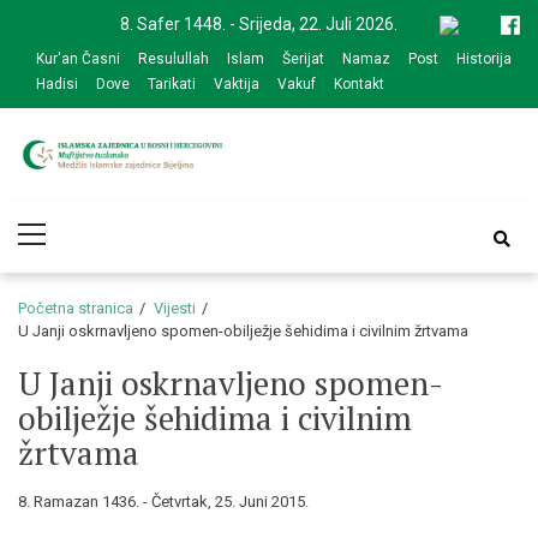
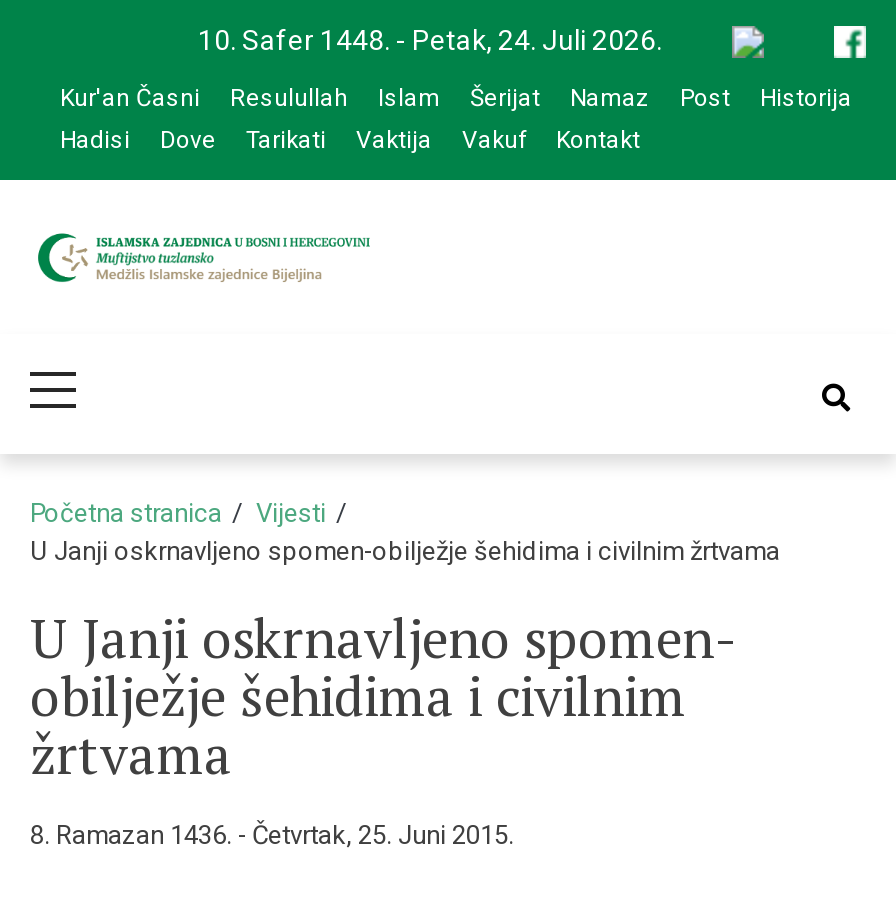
- 8. Safer 1448. - Srijeda, 22. Juli 2026.
+ 10. Safer 1448. - Petak, 24. Juli 2026.
